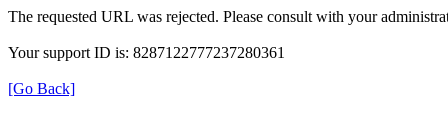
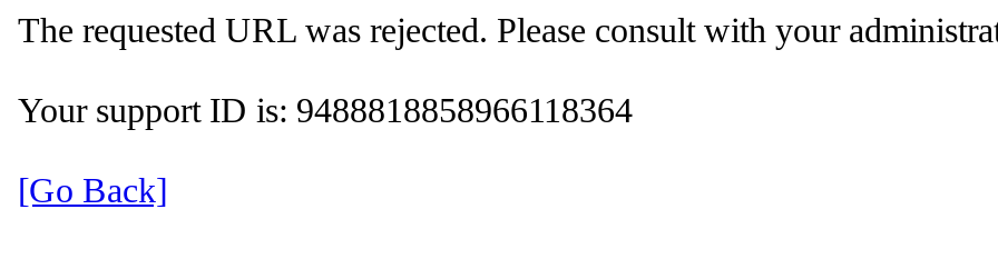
- Your support ID is: 8287122777237280361
+ Your support ID is: 9488818858966118364
